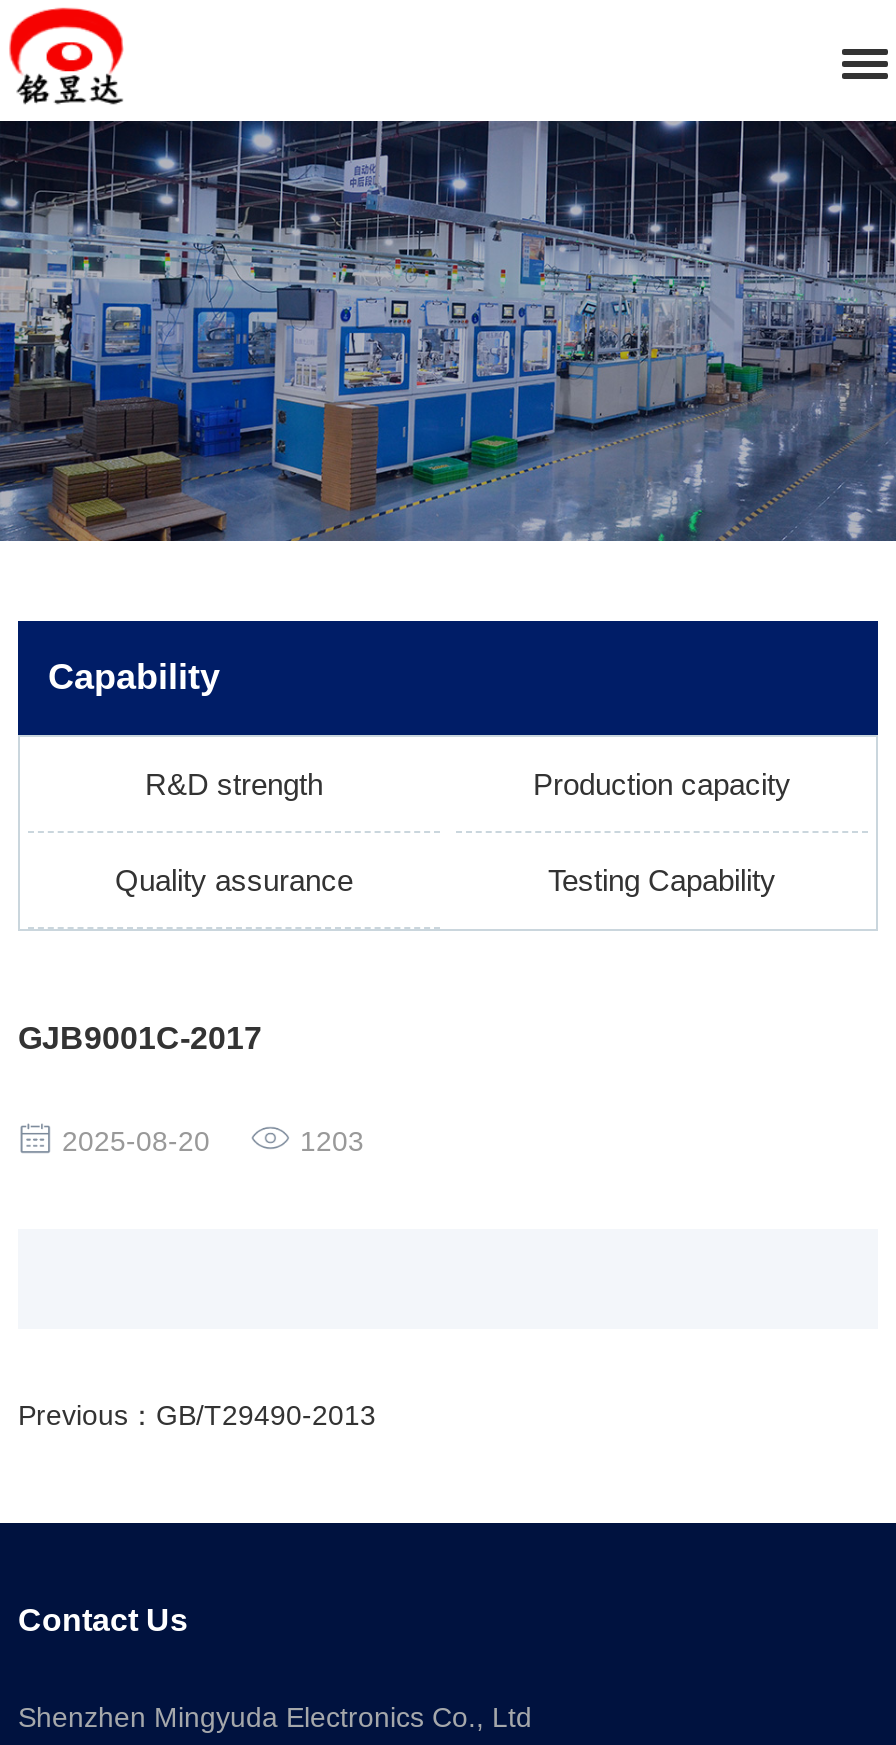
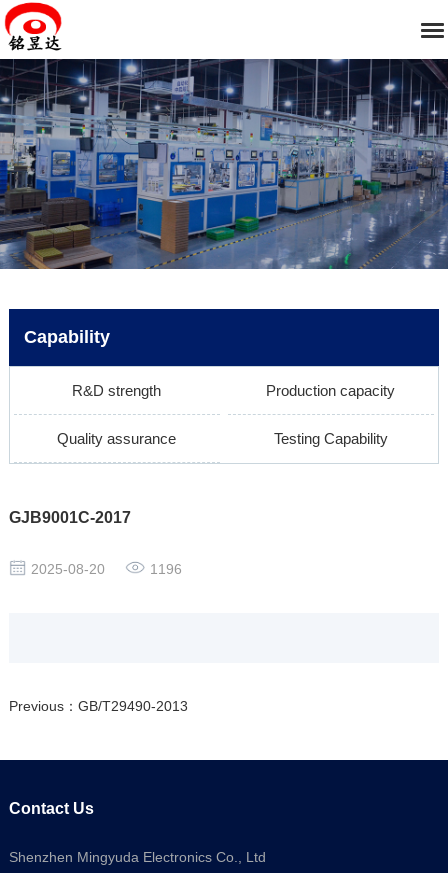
- 1203
+ 1196
